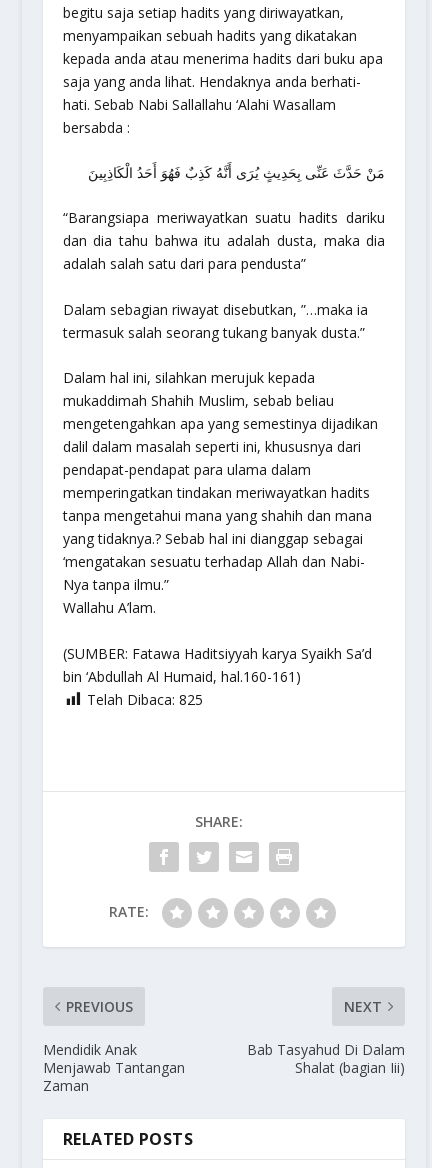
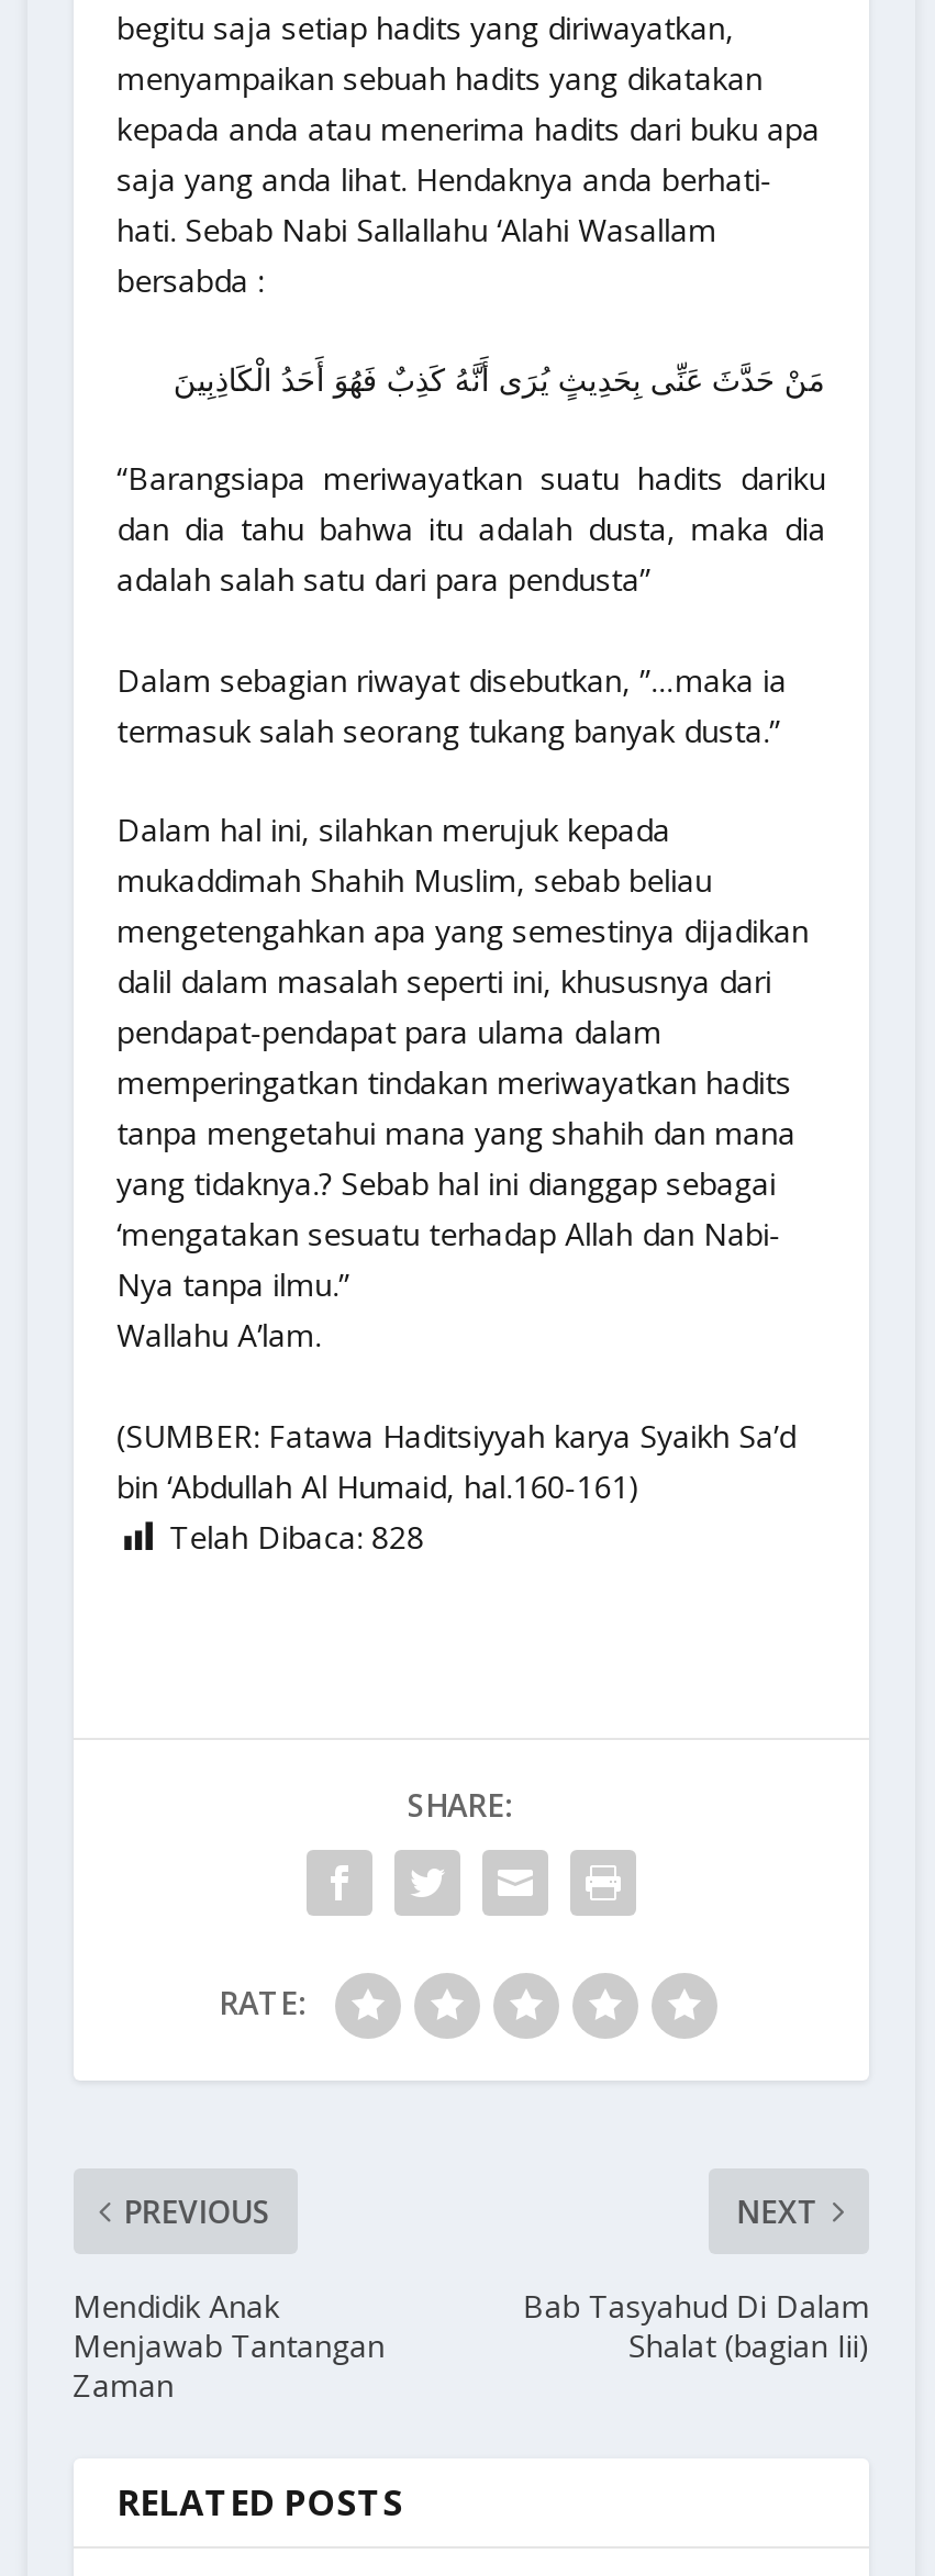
- Telah Dibaca: 825
+ Telah Dibaca: 828
